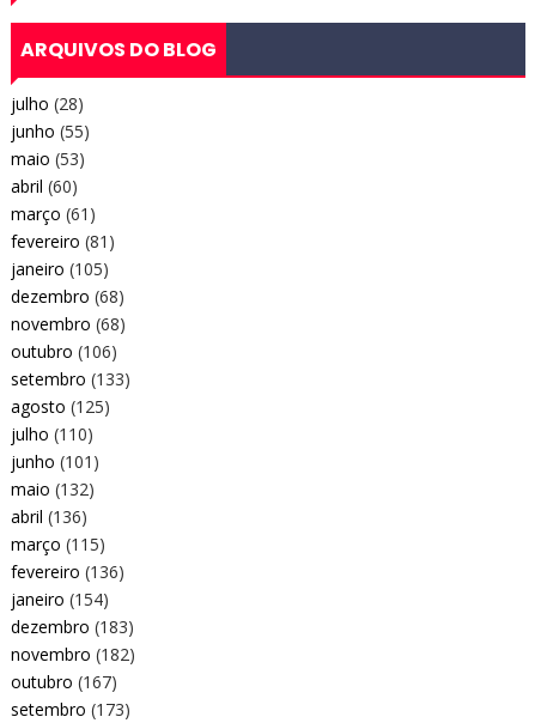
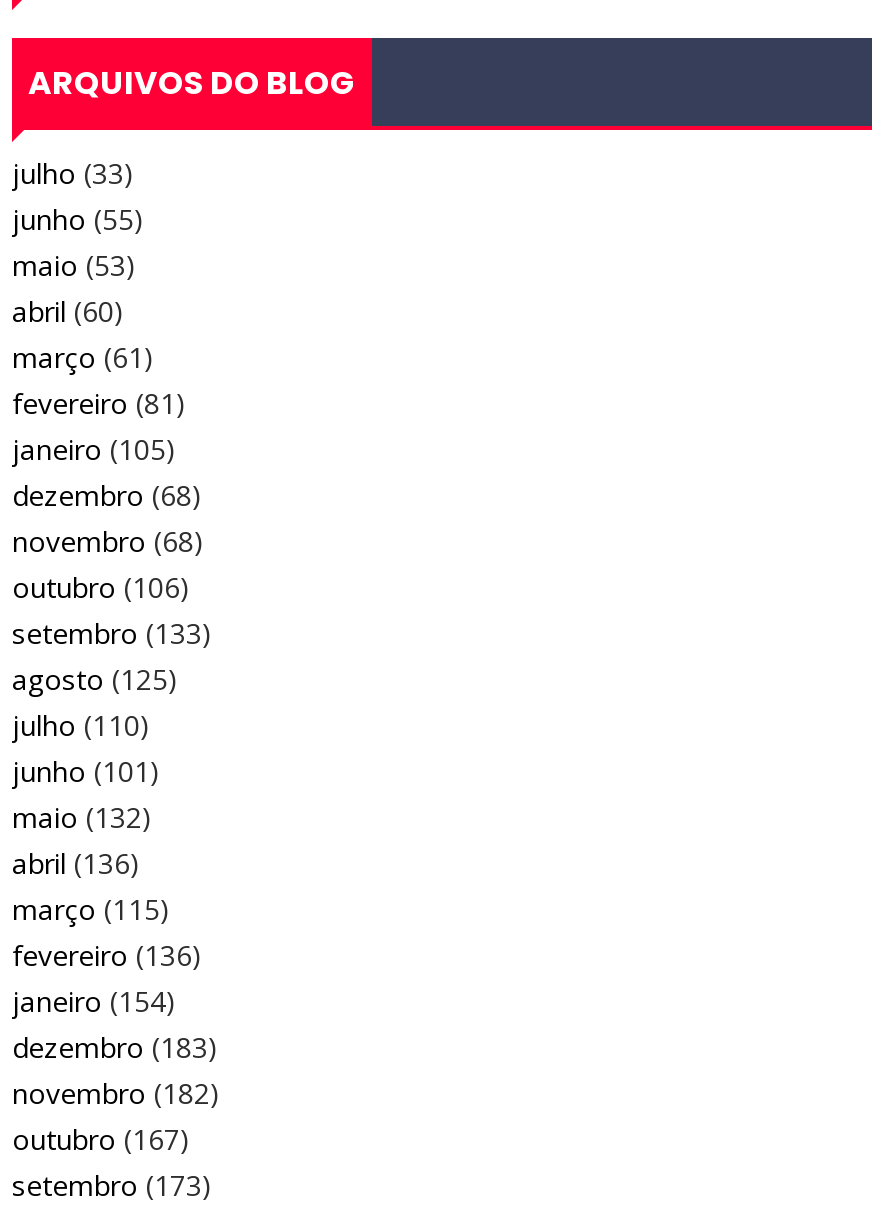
- julho (28)
+ julho (33)
